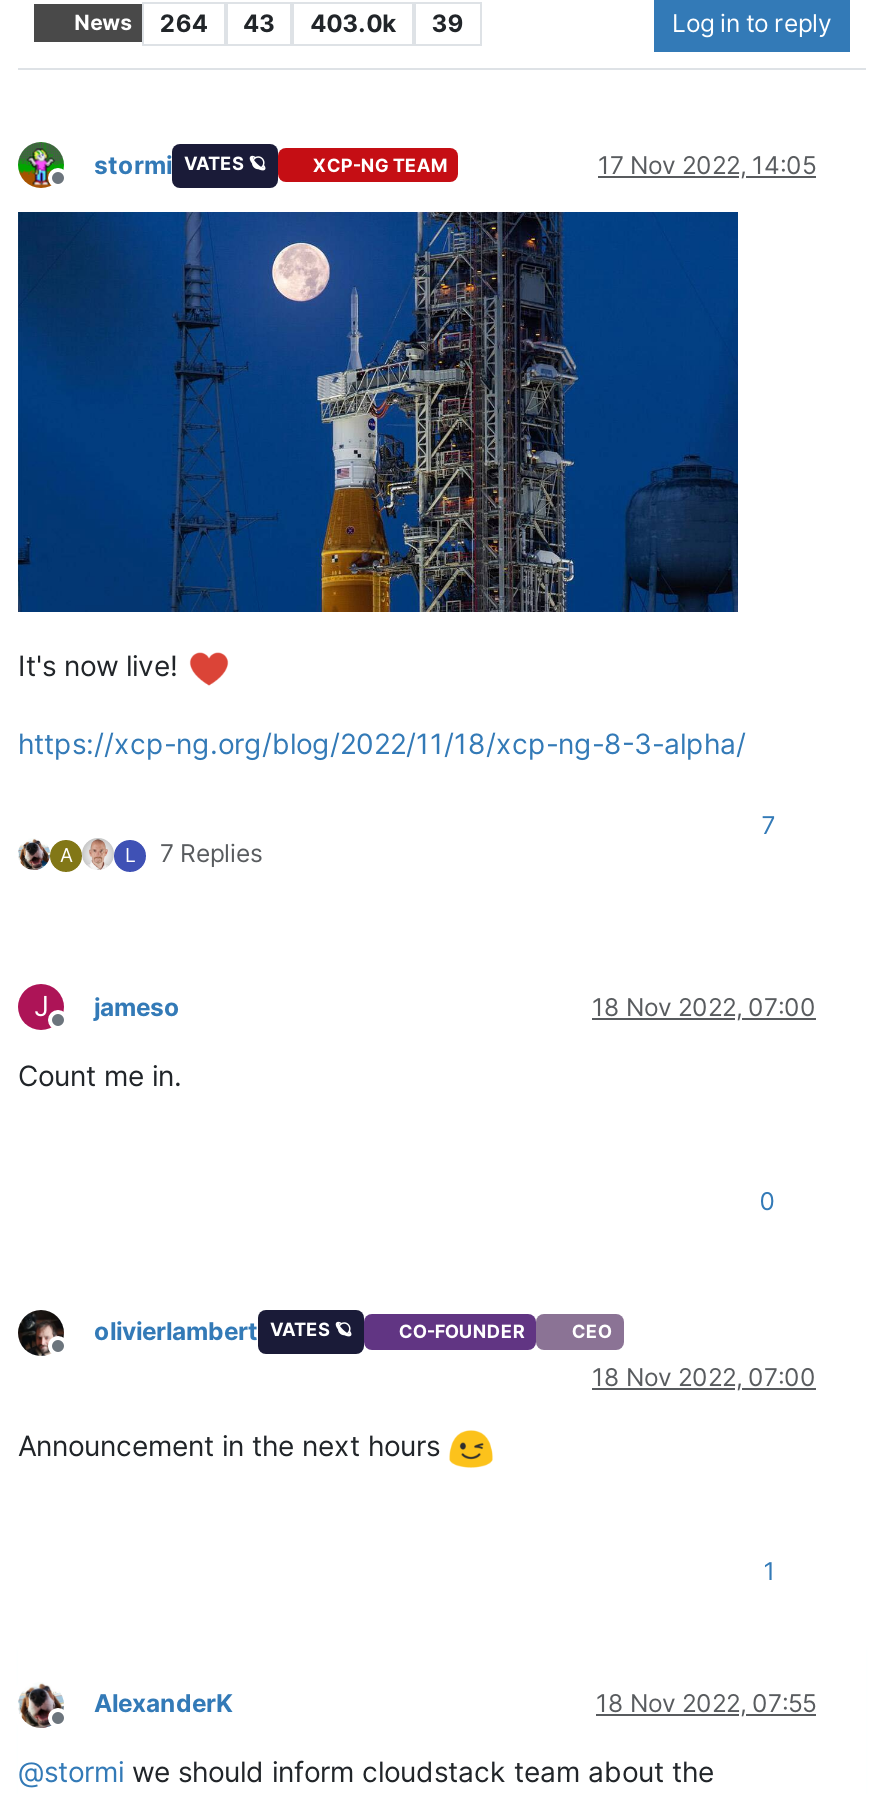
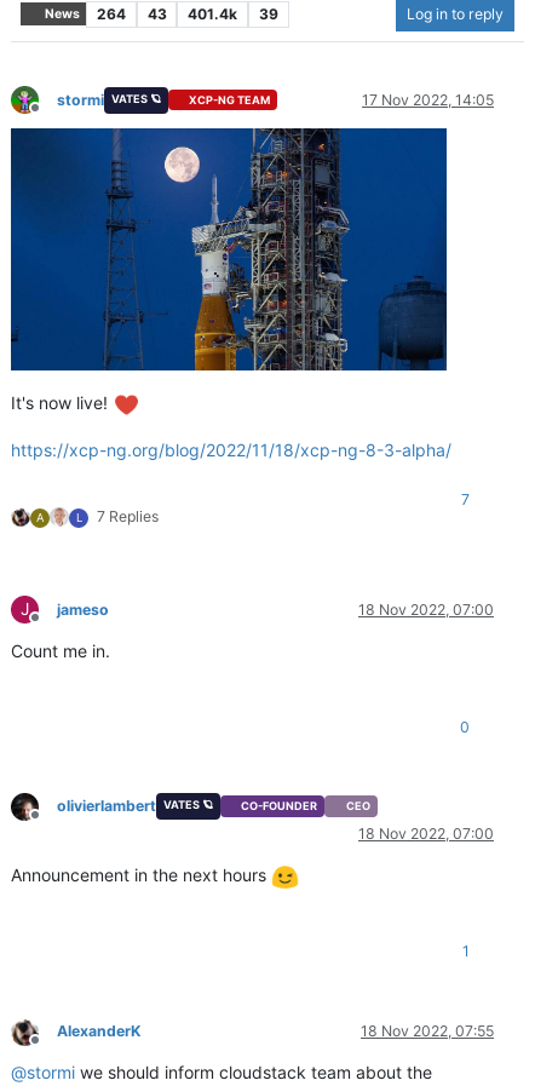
- News 264 43 403.0k 39
+ News 264 43 401.4k 39
